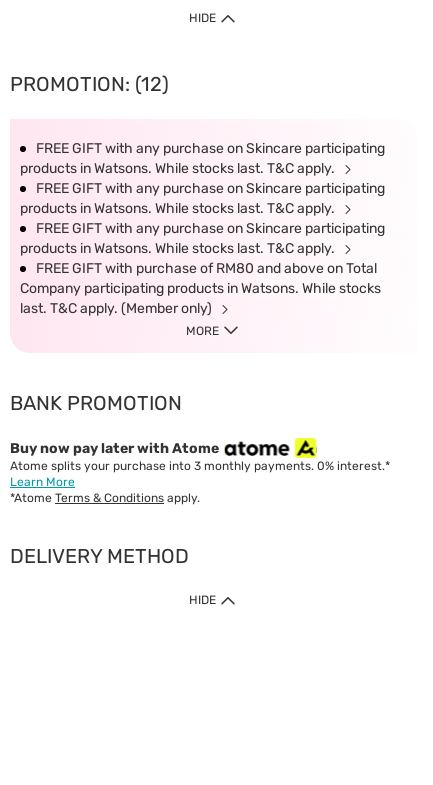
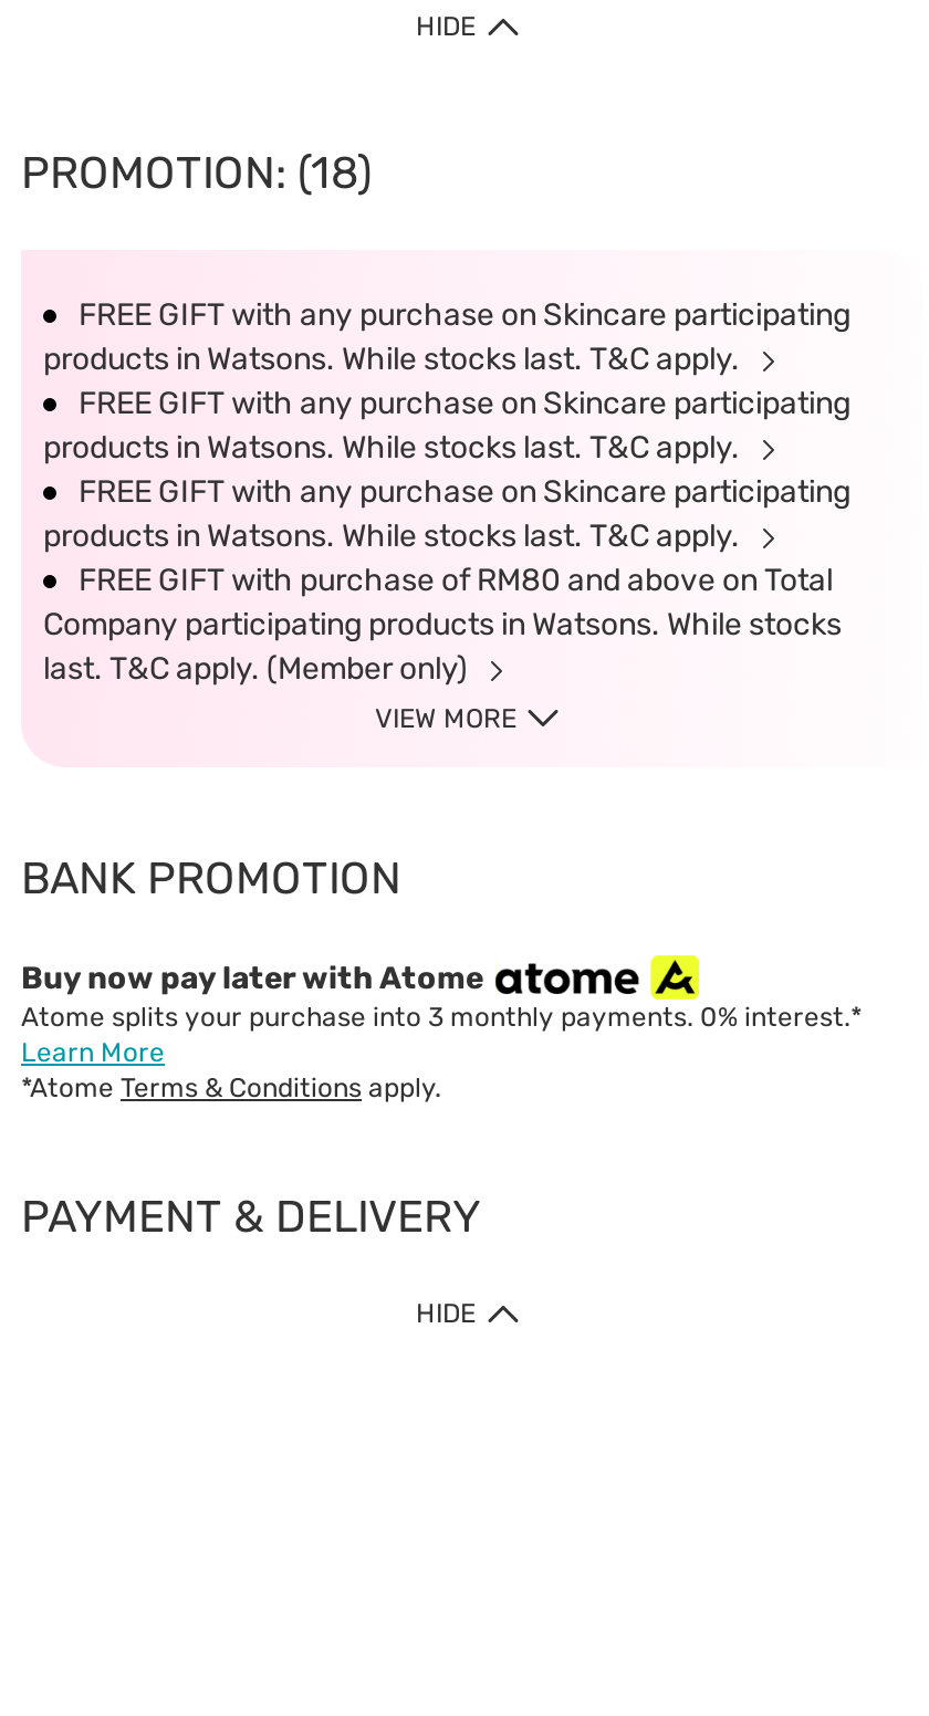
- PROMOTION: (12)
+ PROMOTION: (18)

- MORE
+ VIEW MORE

- DELIVERY METHOD
+ PAYMENT & DELIVERY
